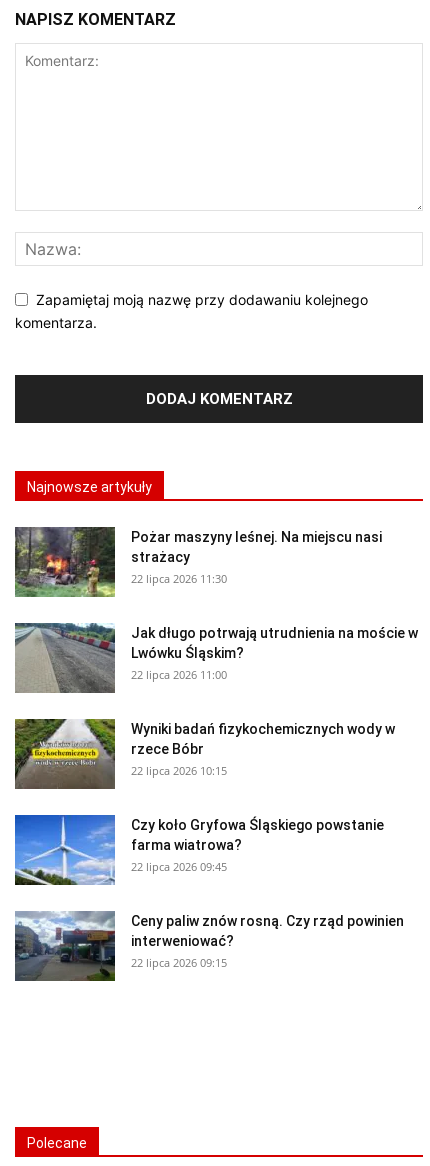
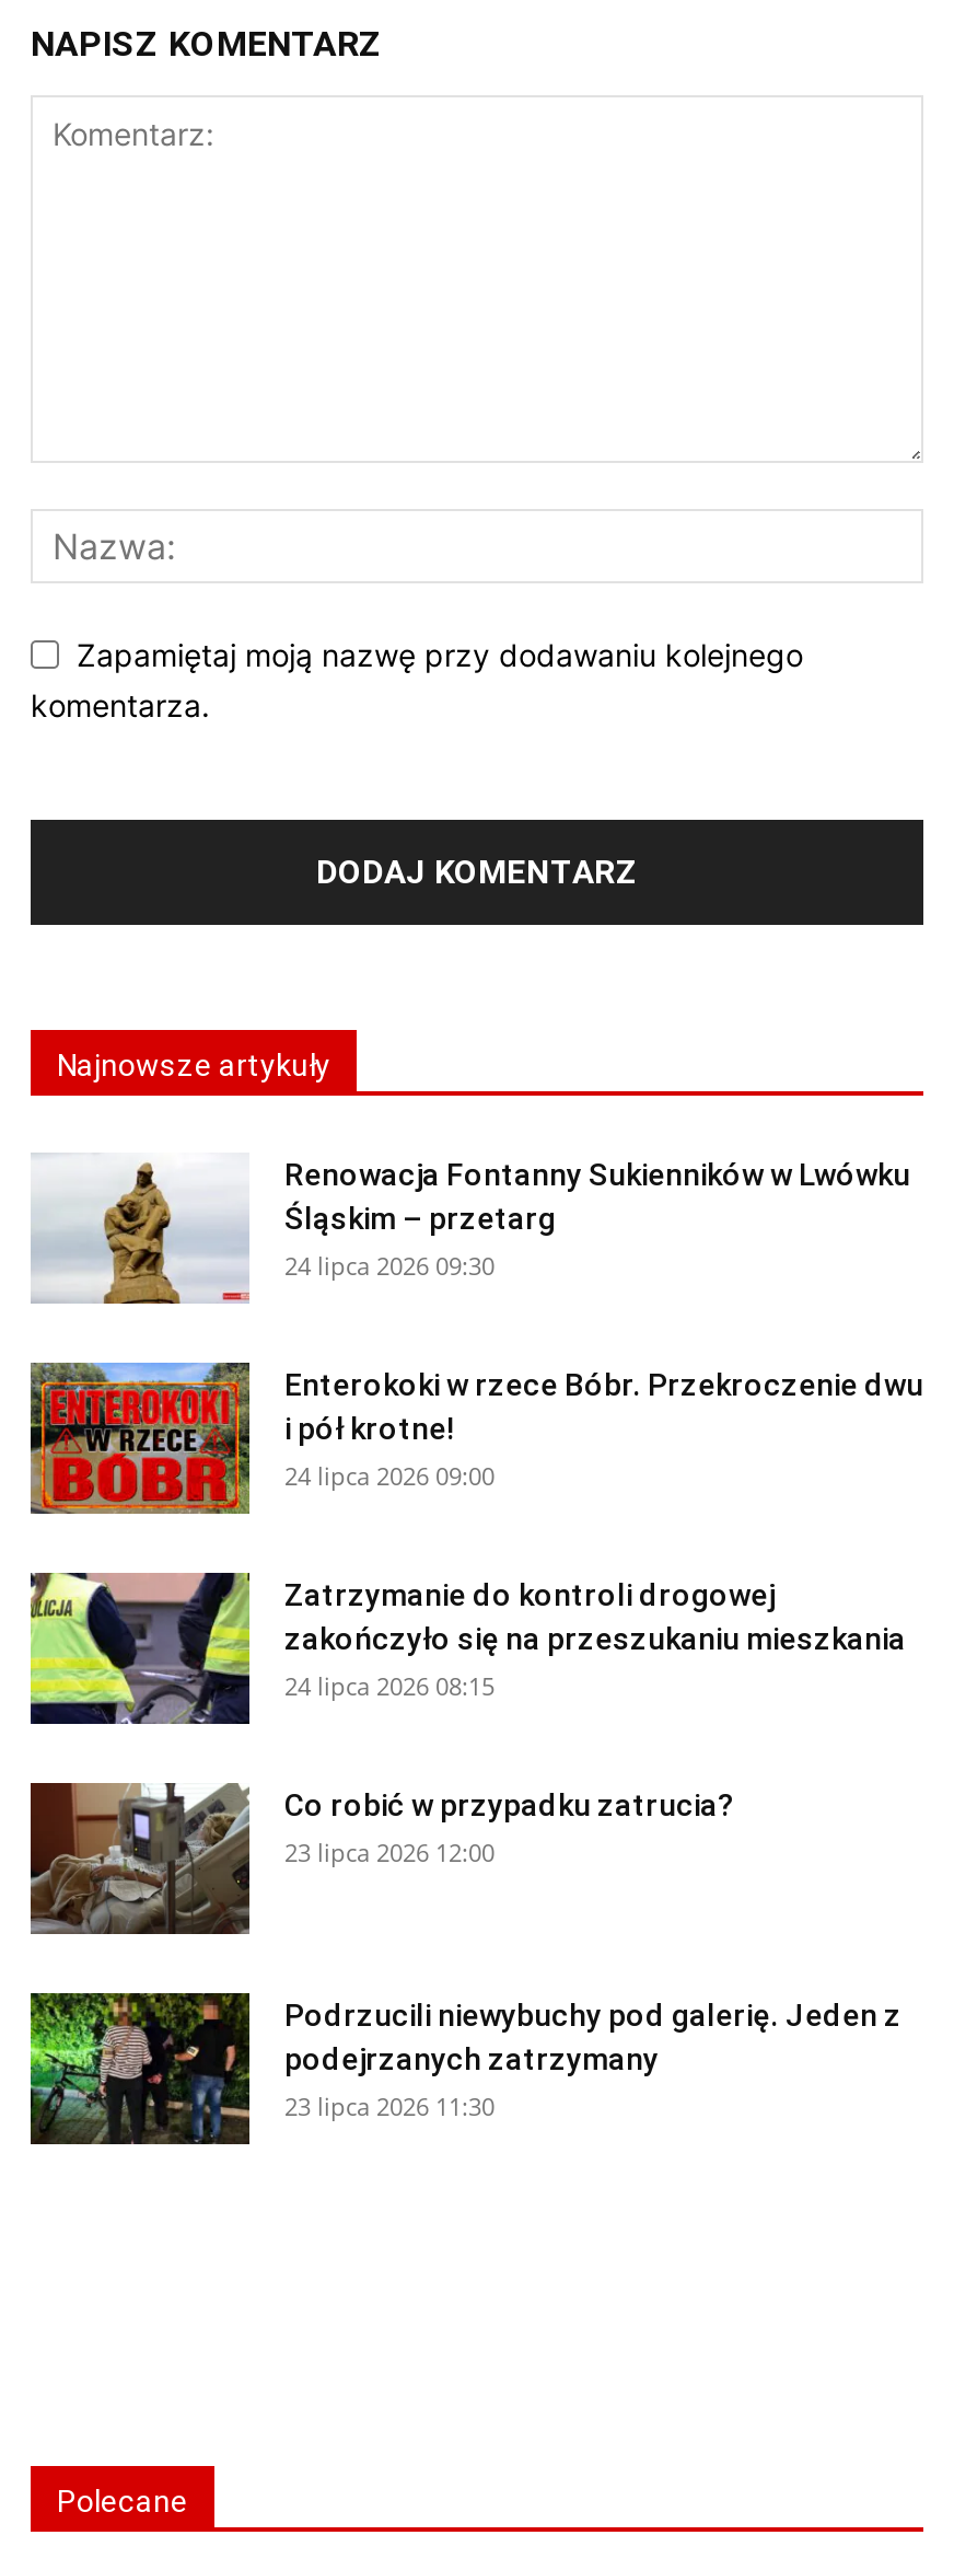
- [image]
- Pożar maszyny leśnej. Na miejscu nasi
- strażacy
- 22 lipca 2026 11:30
+ [image]
+ Renowacja Fontanny Sukienników w Lwówku
+ Śląskim – przetarg
+ 24 lipca 2026 09:30

- [image]
- Jak długo potrwają utrudnienia na moście w
- Lwówku Śląskim?
- 22 lipca 2026 11:00
+ [image]
+ Enterokoki w rzece Bóbr. Przekroczenie dwu
+ i pół krotne!
+ 24 lipca 2026 09:00

- [image]
- Wyniki badań fizykochemicznych wody w
- rzece Bóbr
- 22 lipca 2026 10:15
+ [image]
+ Zatrzymanie do kontroli drogowej
+ zakończyło się na przeszukaniu mieszkania
+ 24 lipca 2026 08:15

- [image]
- Czy koło Gryfowa Śląskiego powstanie
- farma wiatrowa?
- 22 lipca 2026 09:45
+ [image]
+ Co robić w przypadku zatrucia?
+ 23 lipca 2026 12:00

- [image]
- Ceny paliw znów rosną. Czy rząd powinien
- interweniować?
- 22 lipca 2026 09:15
+ [image]
+ Podrzucili niewybuchy pod galerię. Jeden z
+ podejrzanych zatrzymany
+ 23 lipca 2026 11:30
